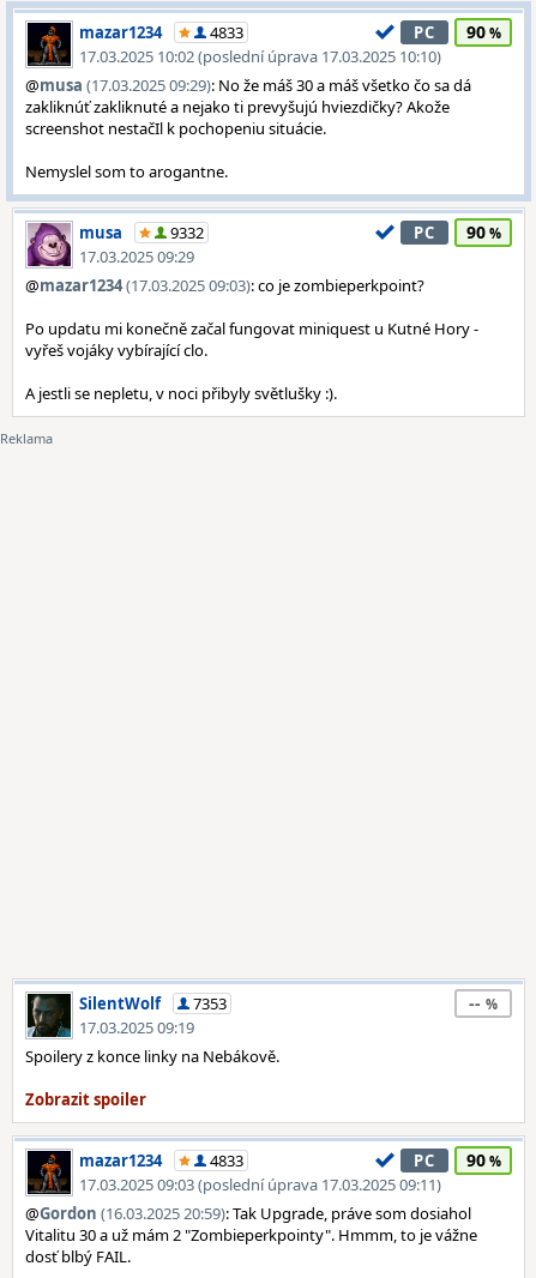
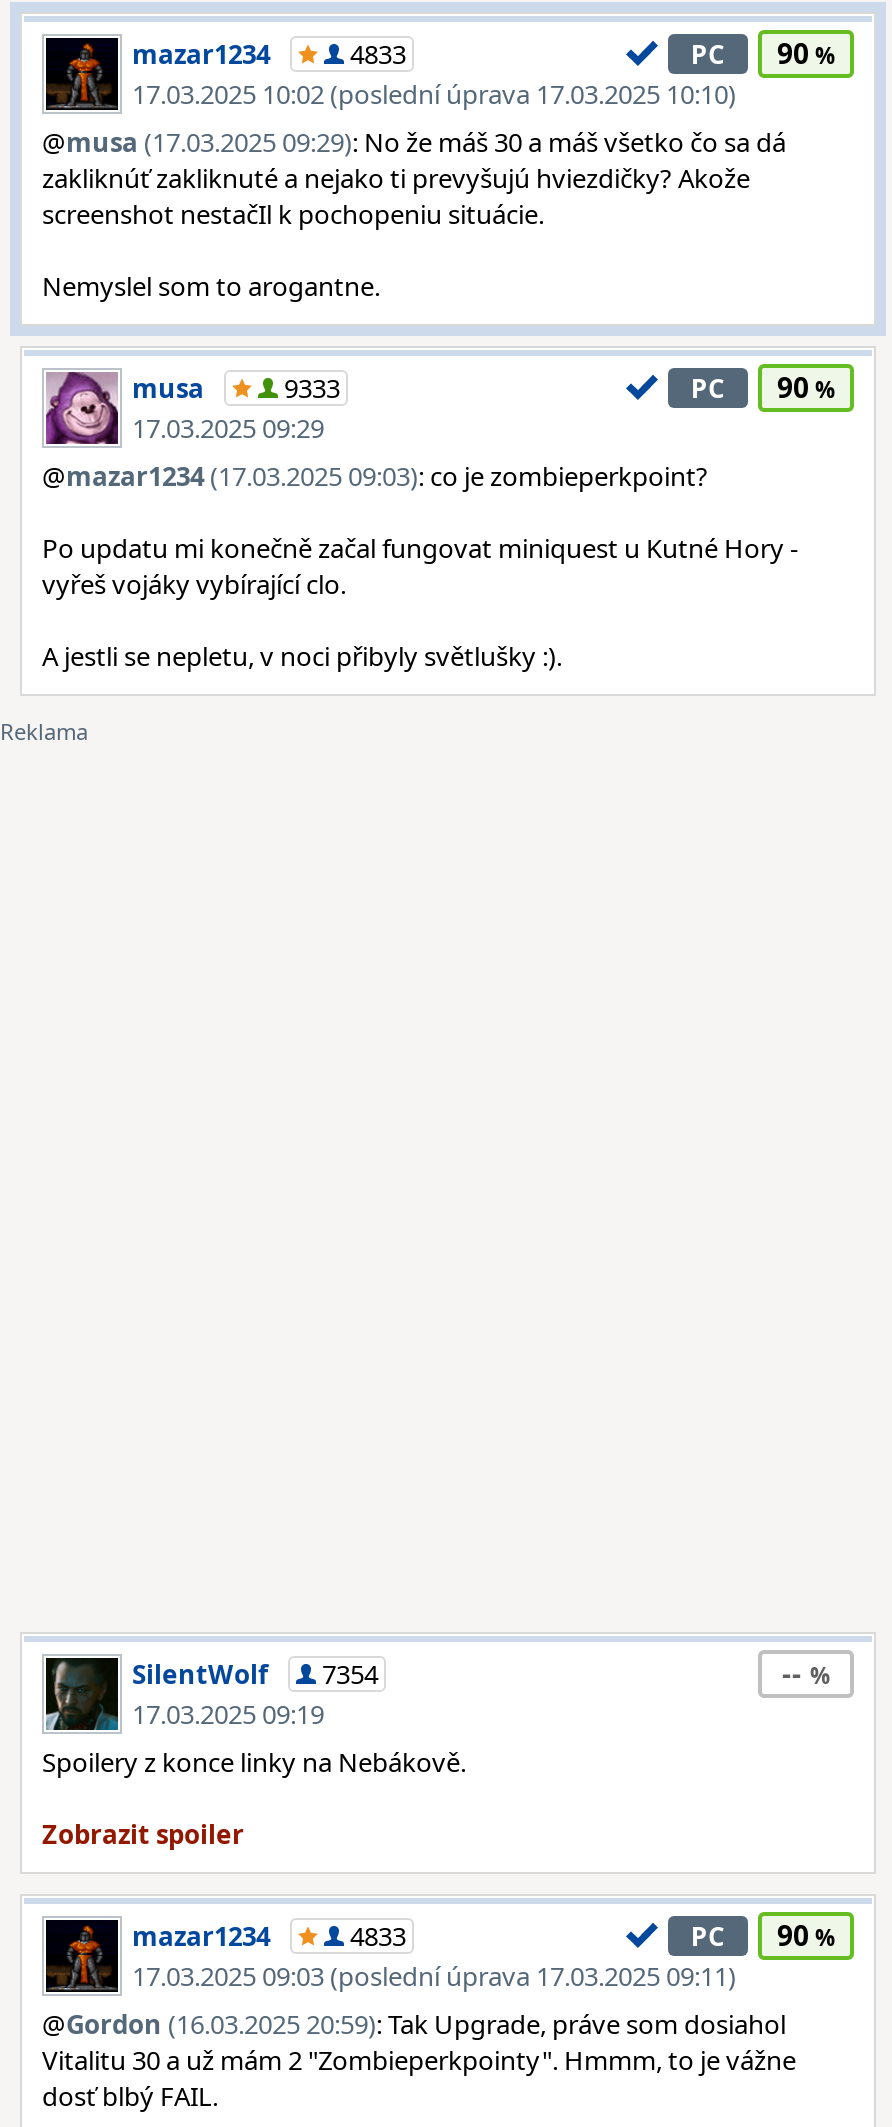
- 9332
+ 9333

- SilentWolf 7353
+ SilentWolf 7354
